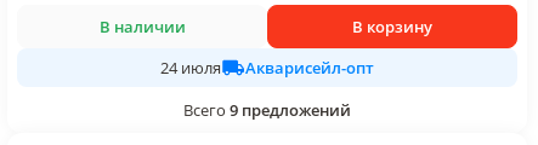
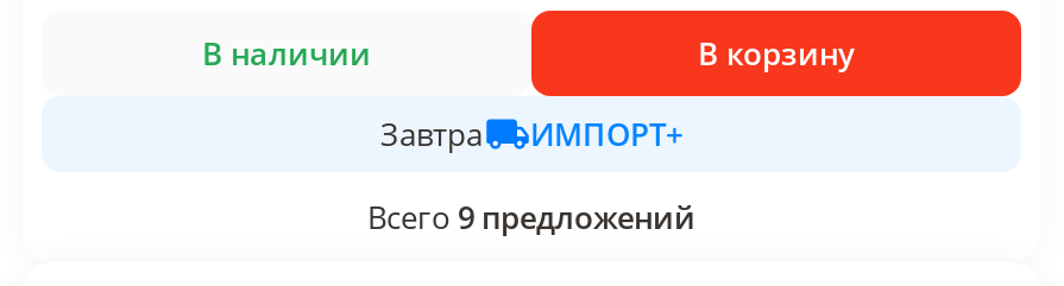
- 24 июля
- Акварисейл-опт
+ Завтра
+ ИМПОРТ+
